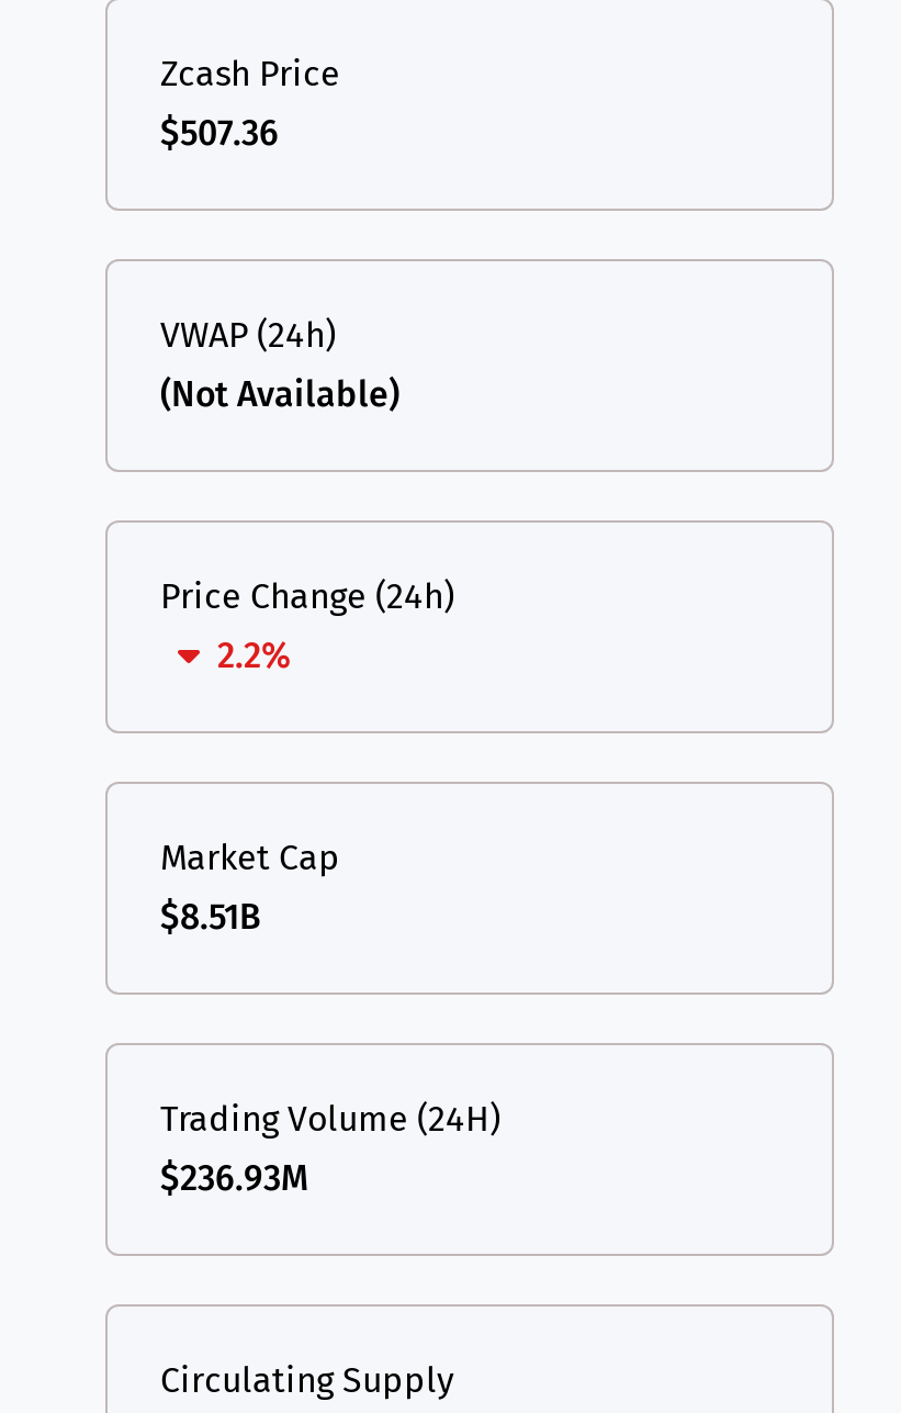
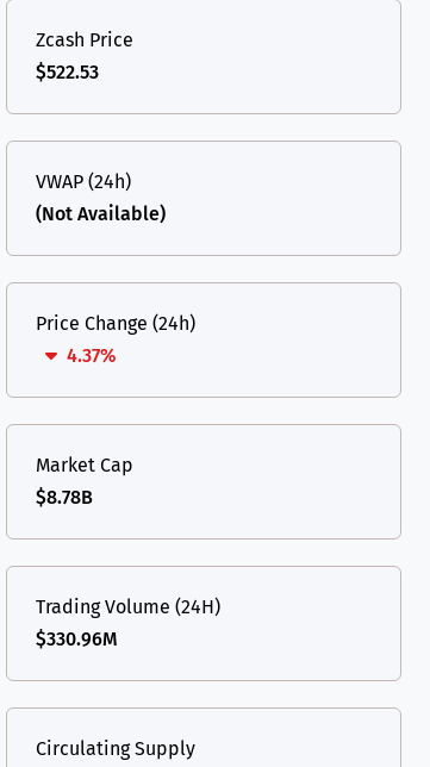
- $507.36
+ $522.53

- 2.2%
+ 4.37%

- $8.51B
+ $8.78B

- $236.93M
+ $330.96M
